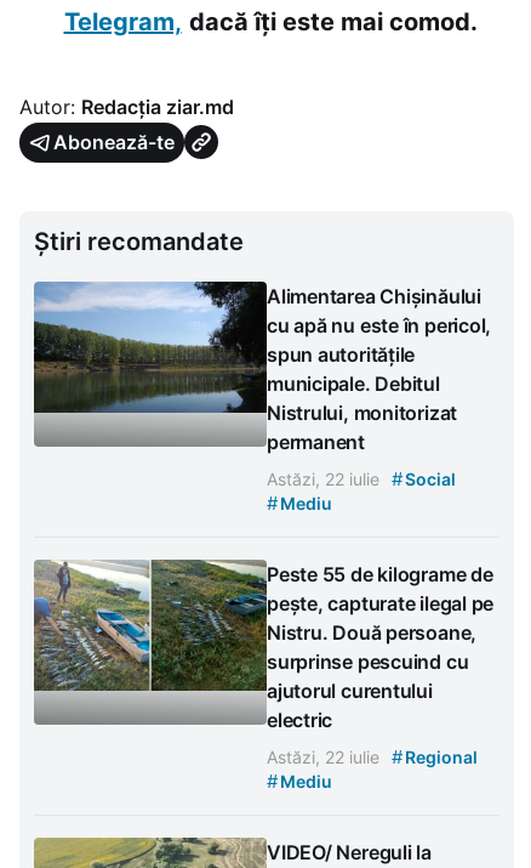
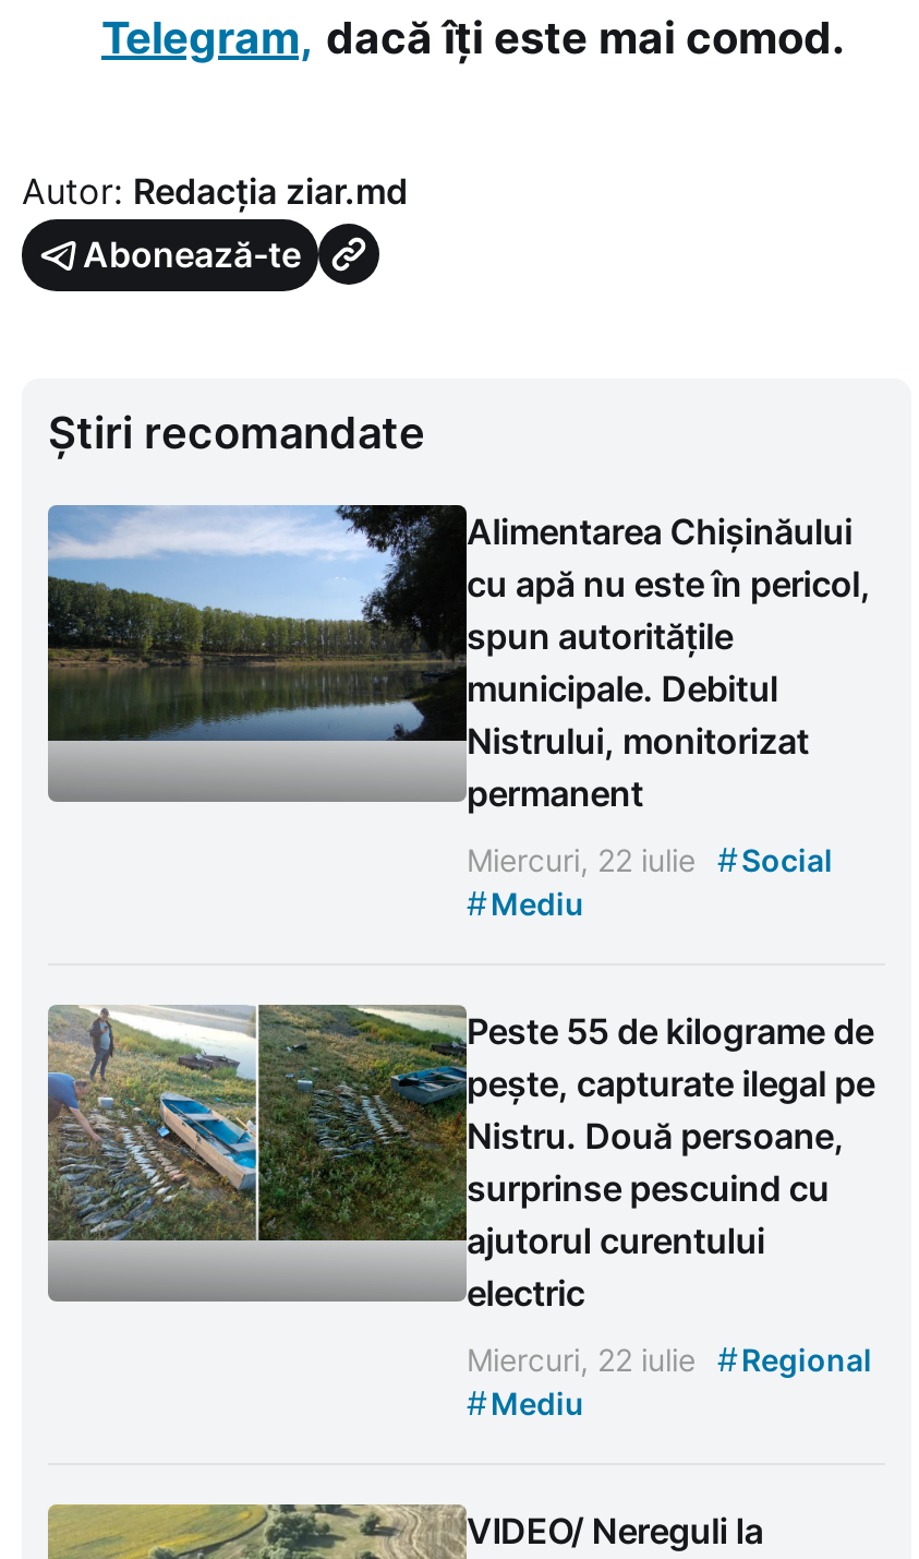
- Astăzi, 22 iulie #Social
+ Miercuri, 22 iulie #Social

- Astăzi, 22 iulie #Regional
+ Miercuri, 22 iulie #Regional
